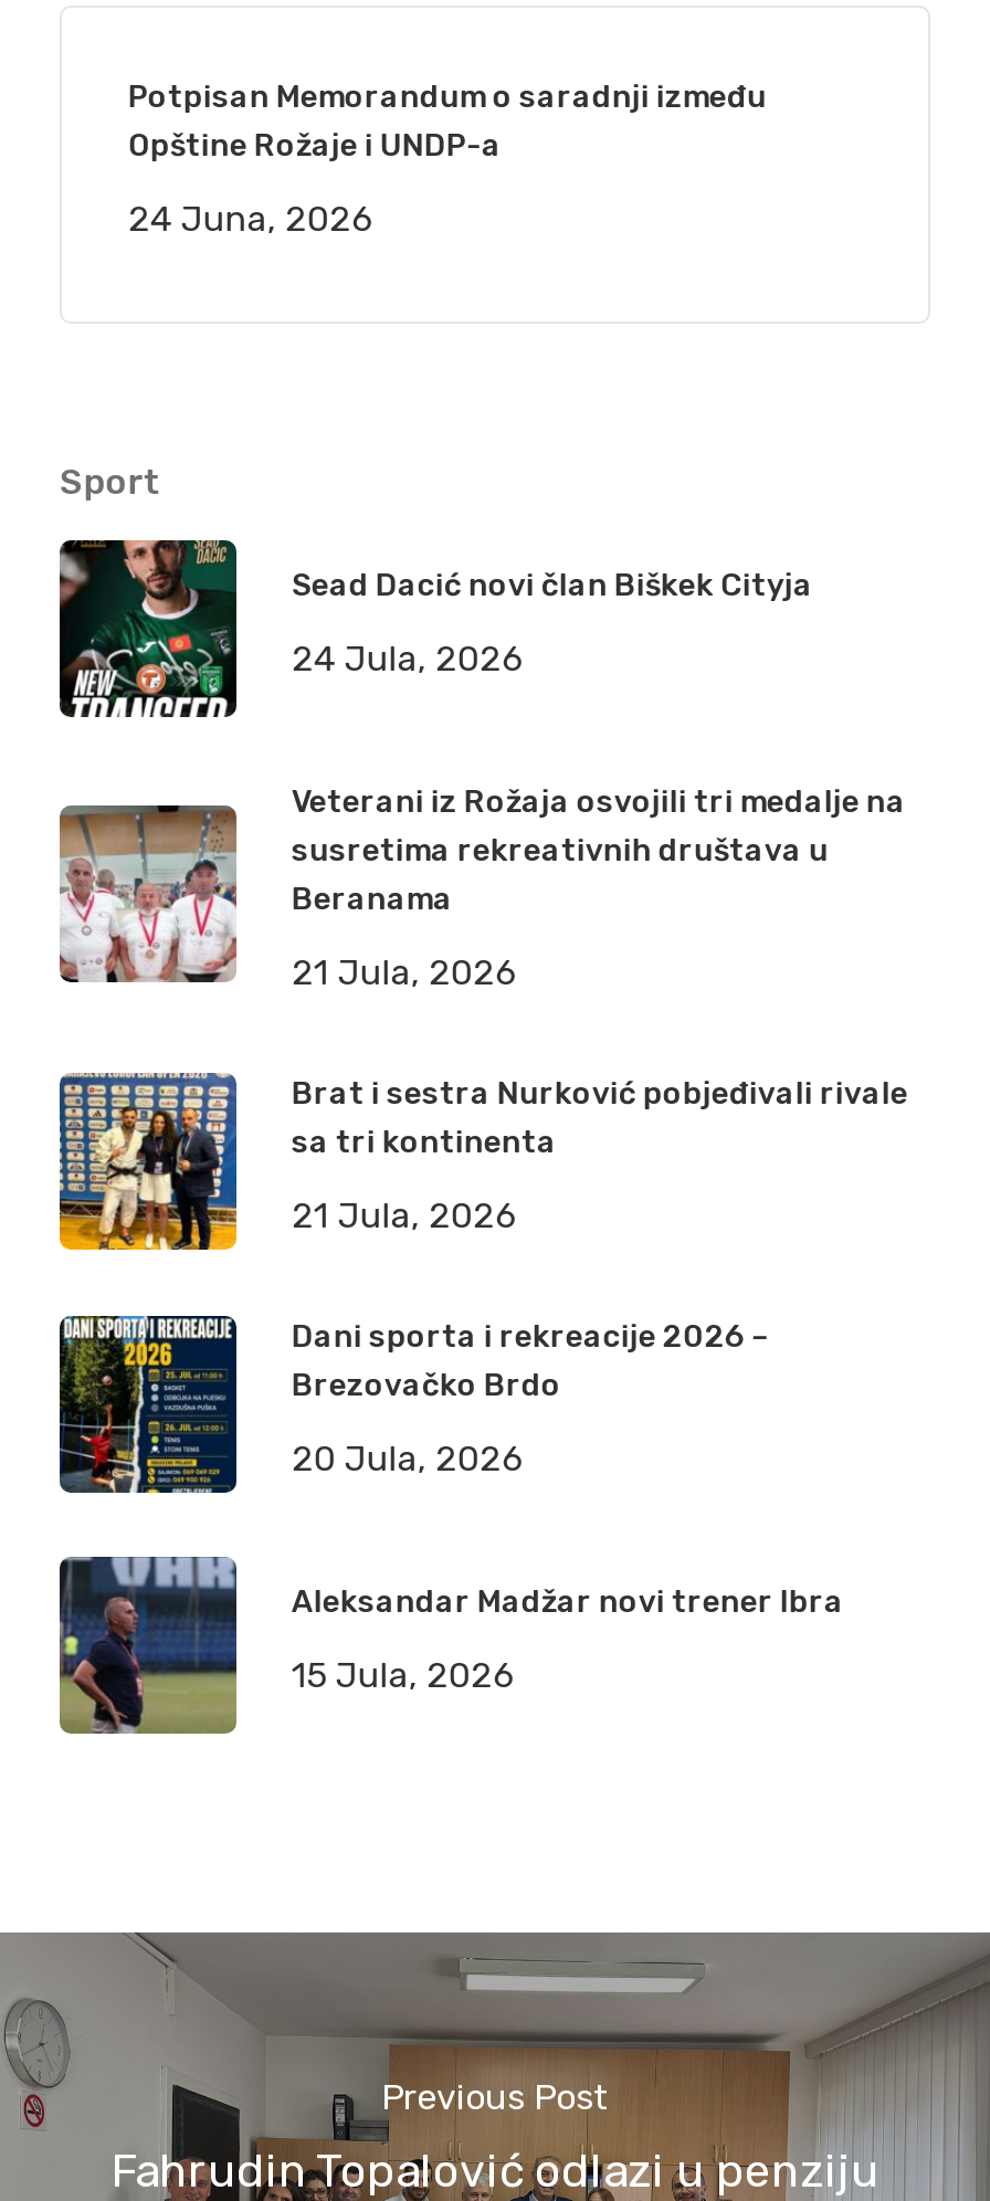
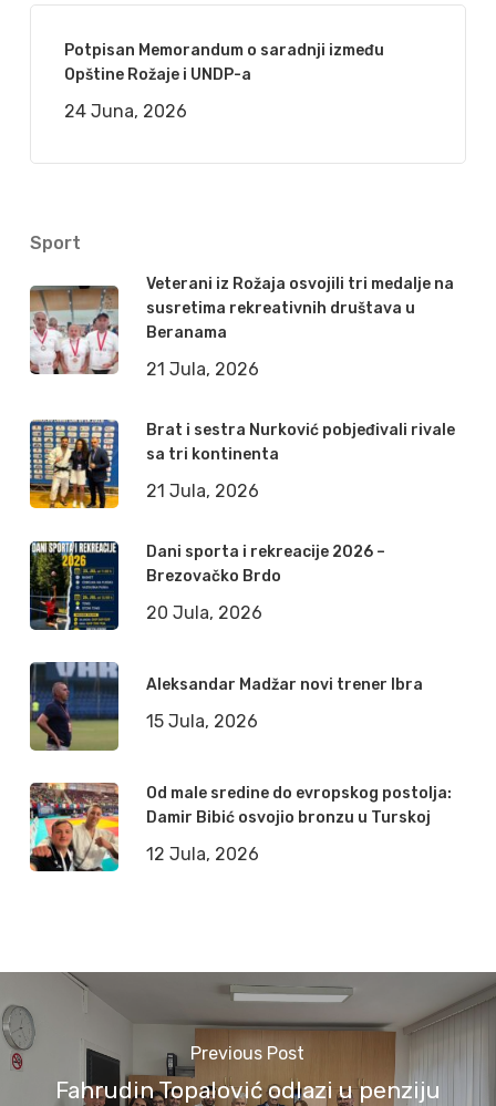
- [image]
- Sead Dacić novi član Biškek Cityja
- 24 Jula, 2026

moved up: [image] | Veterani iz Rožaja osvojili tri medalje na | susretima rekreativnih društava u | ... | Aleksandar Madžar novi trener Ibra | 15 Jula, 2026

+ [image]
+ Od male sredine do evropskog postolja:
+ Damir Bibić osvojio bronzu u Turskoj
+ 12 Jula, 2026
